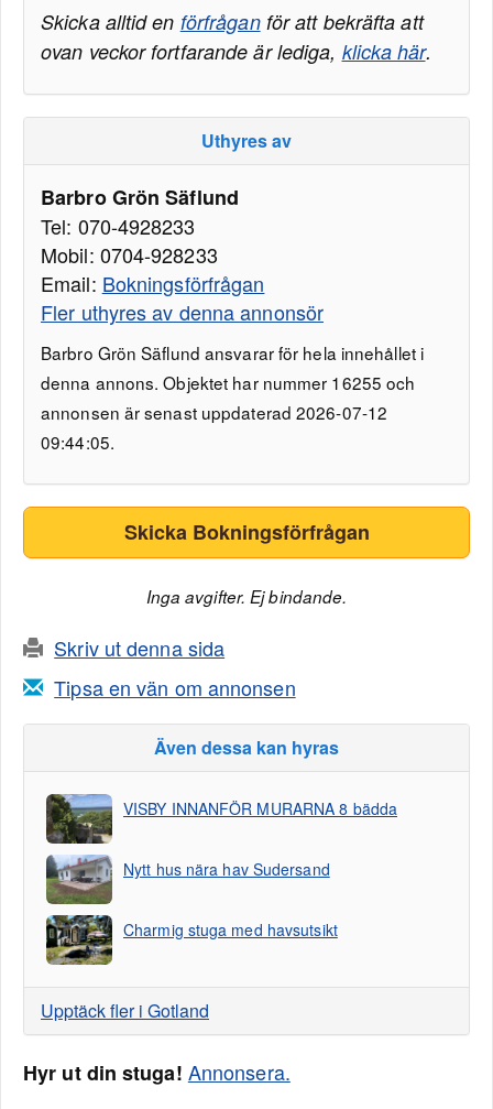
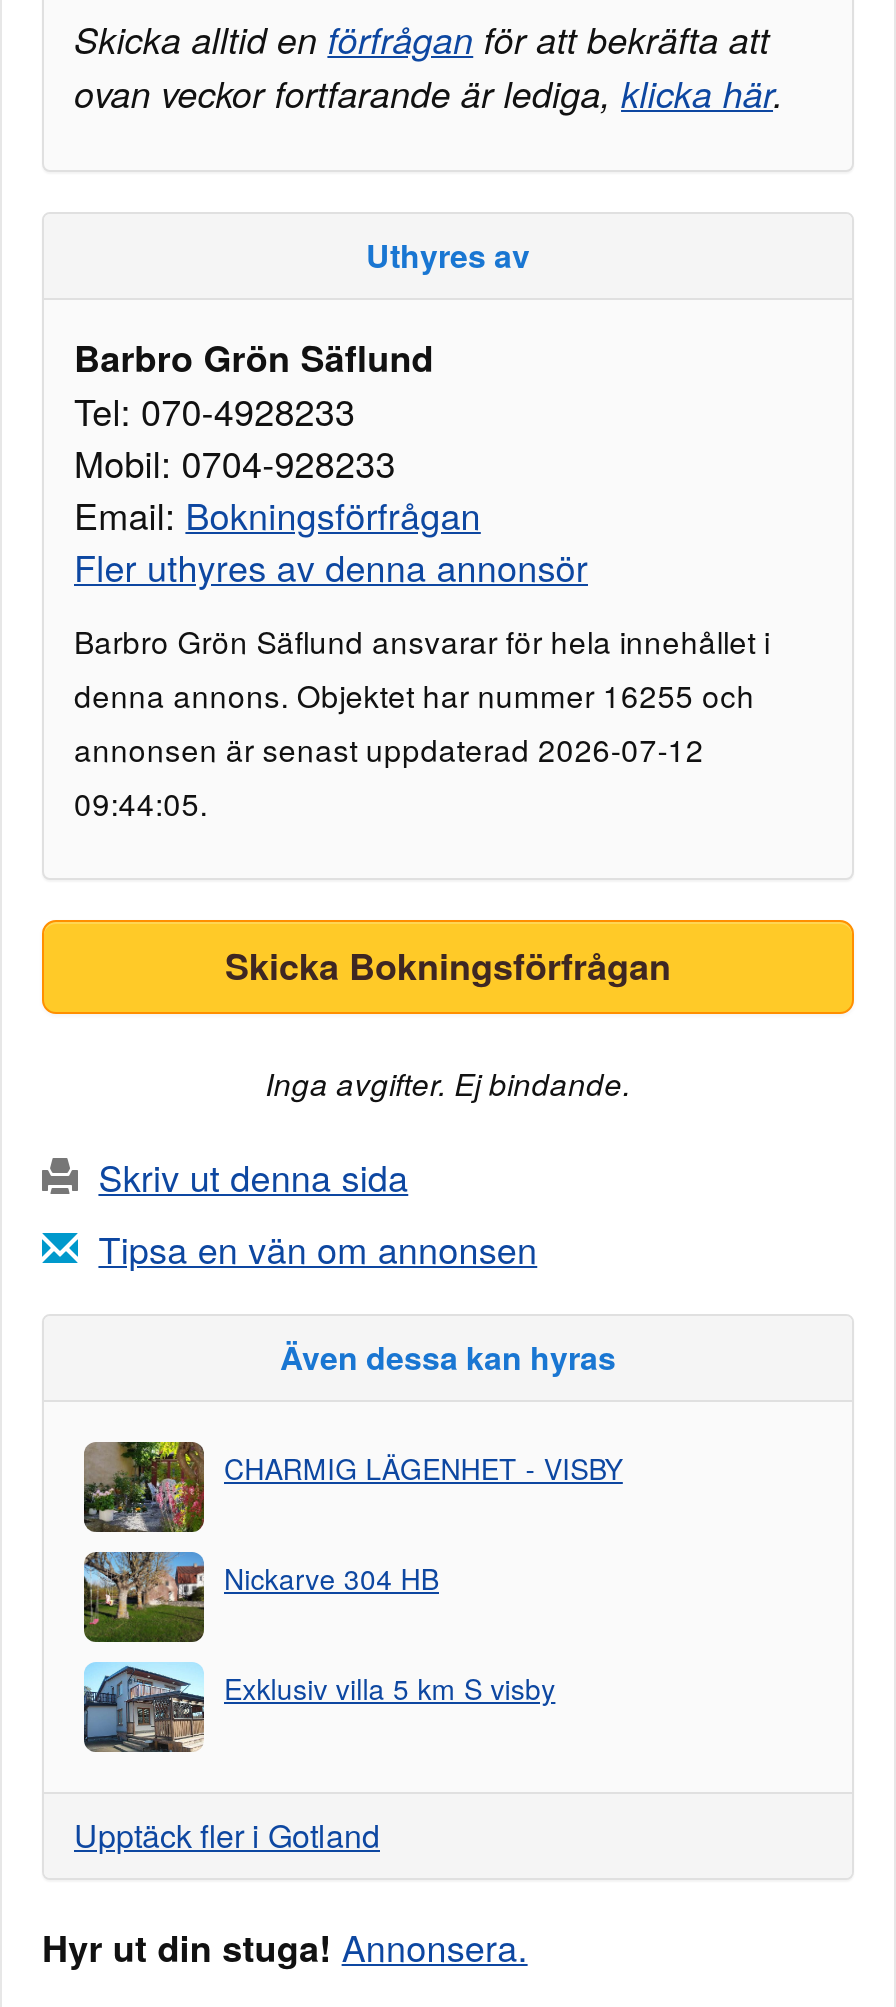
- [image]
- VISBY INNANFÖR MURARNA 8 bädda
+ [image]
+ CHARMIG LÄGENHET - VISBY

- [image]
- Nytt hus nära hav Sudersand
+ [image]
+ Nickarve 304 HB

- [image]
- Charmig stuga med havsutsikt
+ [image]
+ Exklusiv villa 5 km S visby
